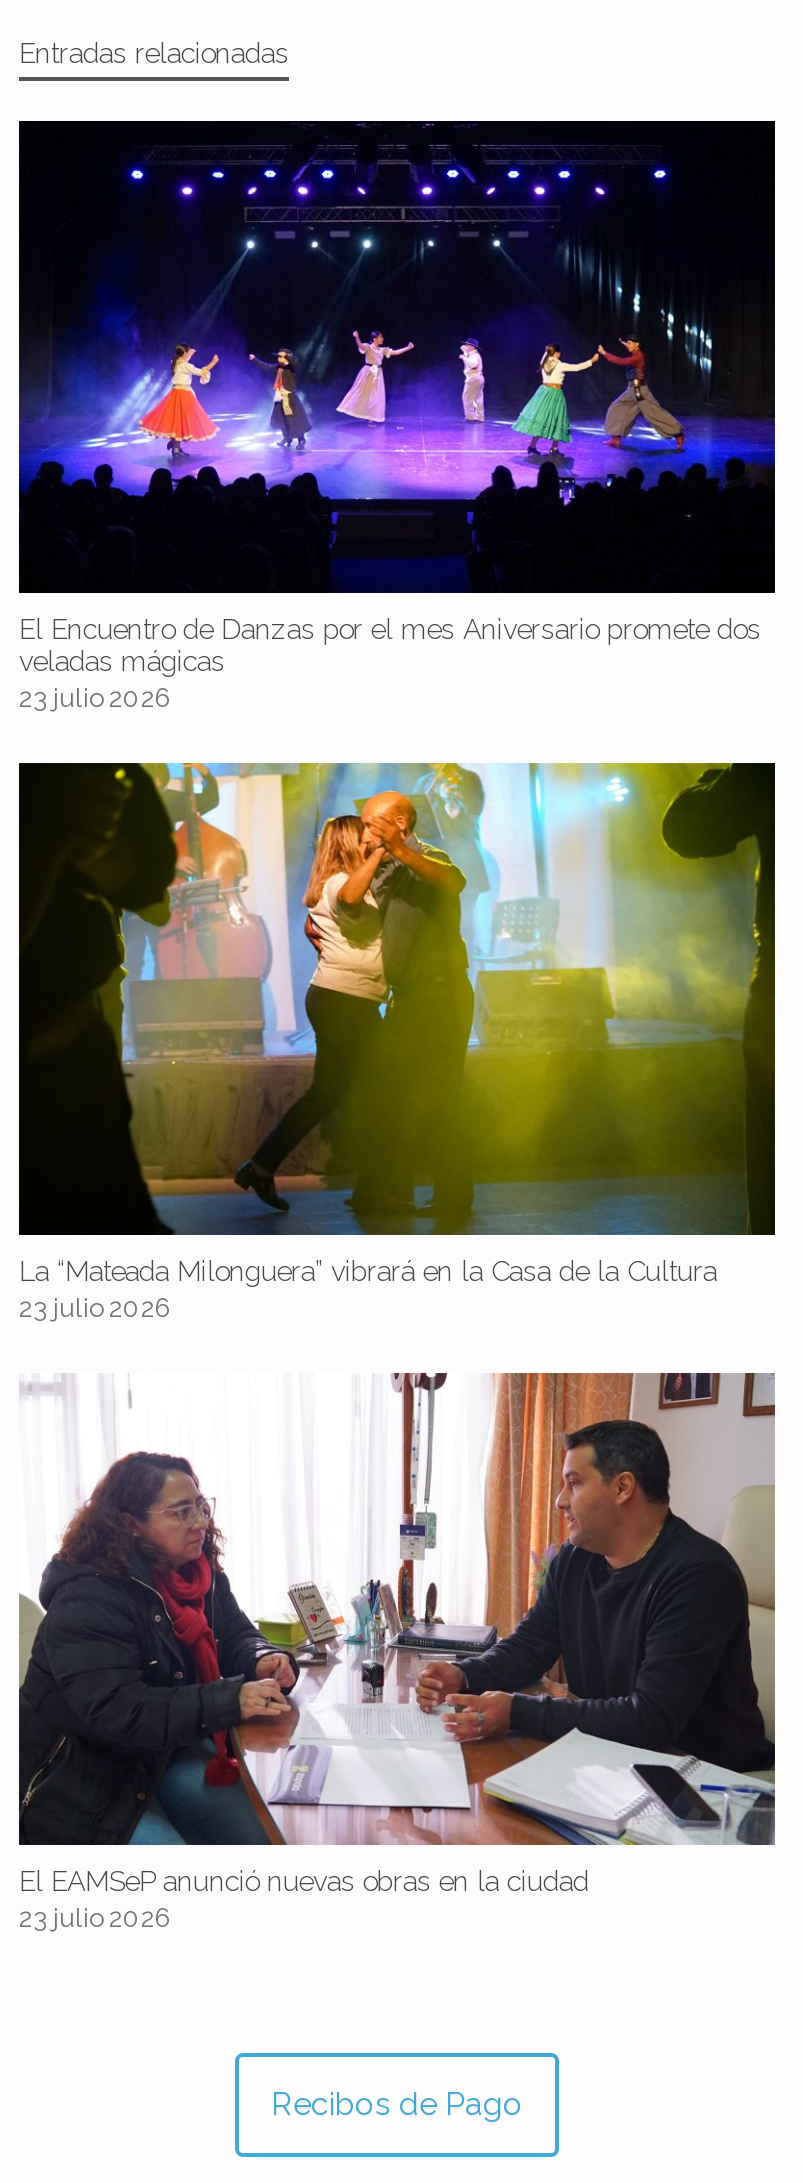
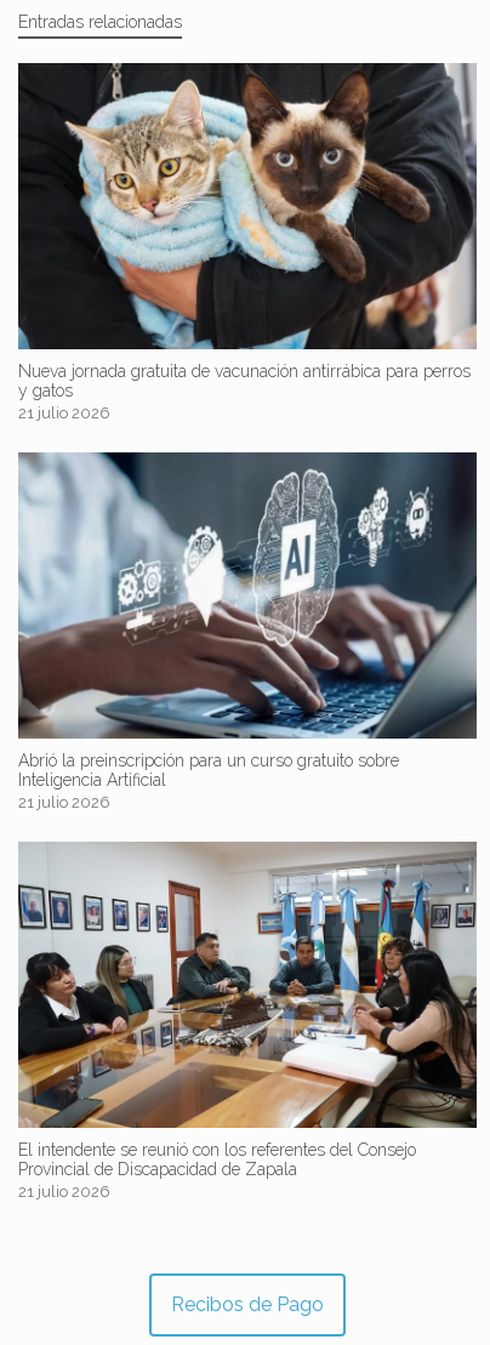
- [image]
- El Encuentro de Danzas por el mes Aniversario promete dos
- veladas mágicas
- 23 julio 2026
+ [image]
+ Nueva jornada gratuita de vacunación antirrábica para perros
+ y gatos
+ 21 julio 2026

- [image]
- La “Mateada Milonguera” vibrará en la Casa de la Cultura
- 23 julio 2026
+ [image]
+ Abrió la preinscripción para un curso gratuito sobre
+ Inteligencia Artificial
+ 21 julio 2026

- [image]
- El EAMSeP anunció nuevas obras en la ciudad
- 23 julio 2026
+ [image]
+ El intendente se reunió con los referentes del Consejo
+ Provincial de Discapacidad de Zapala
+ 21 julio 2026
